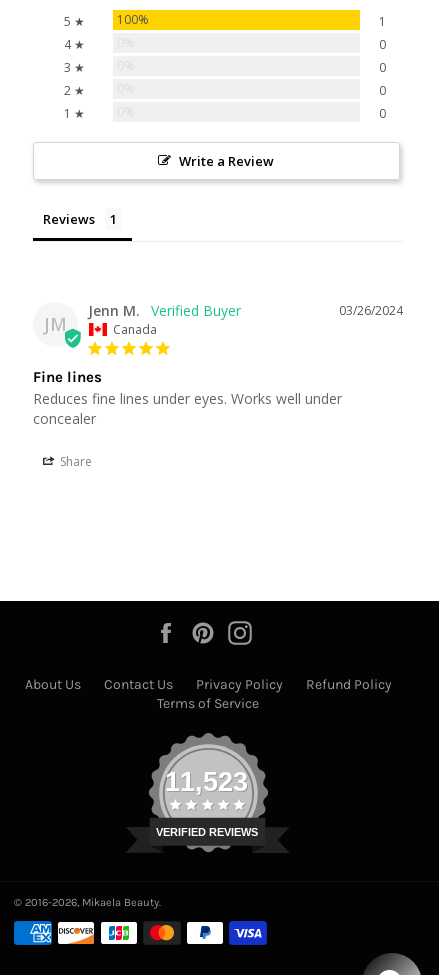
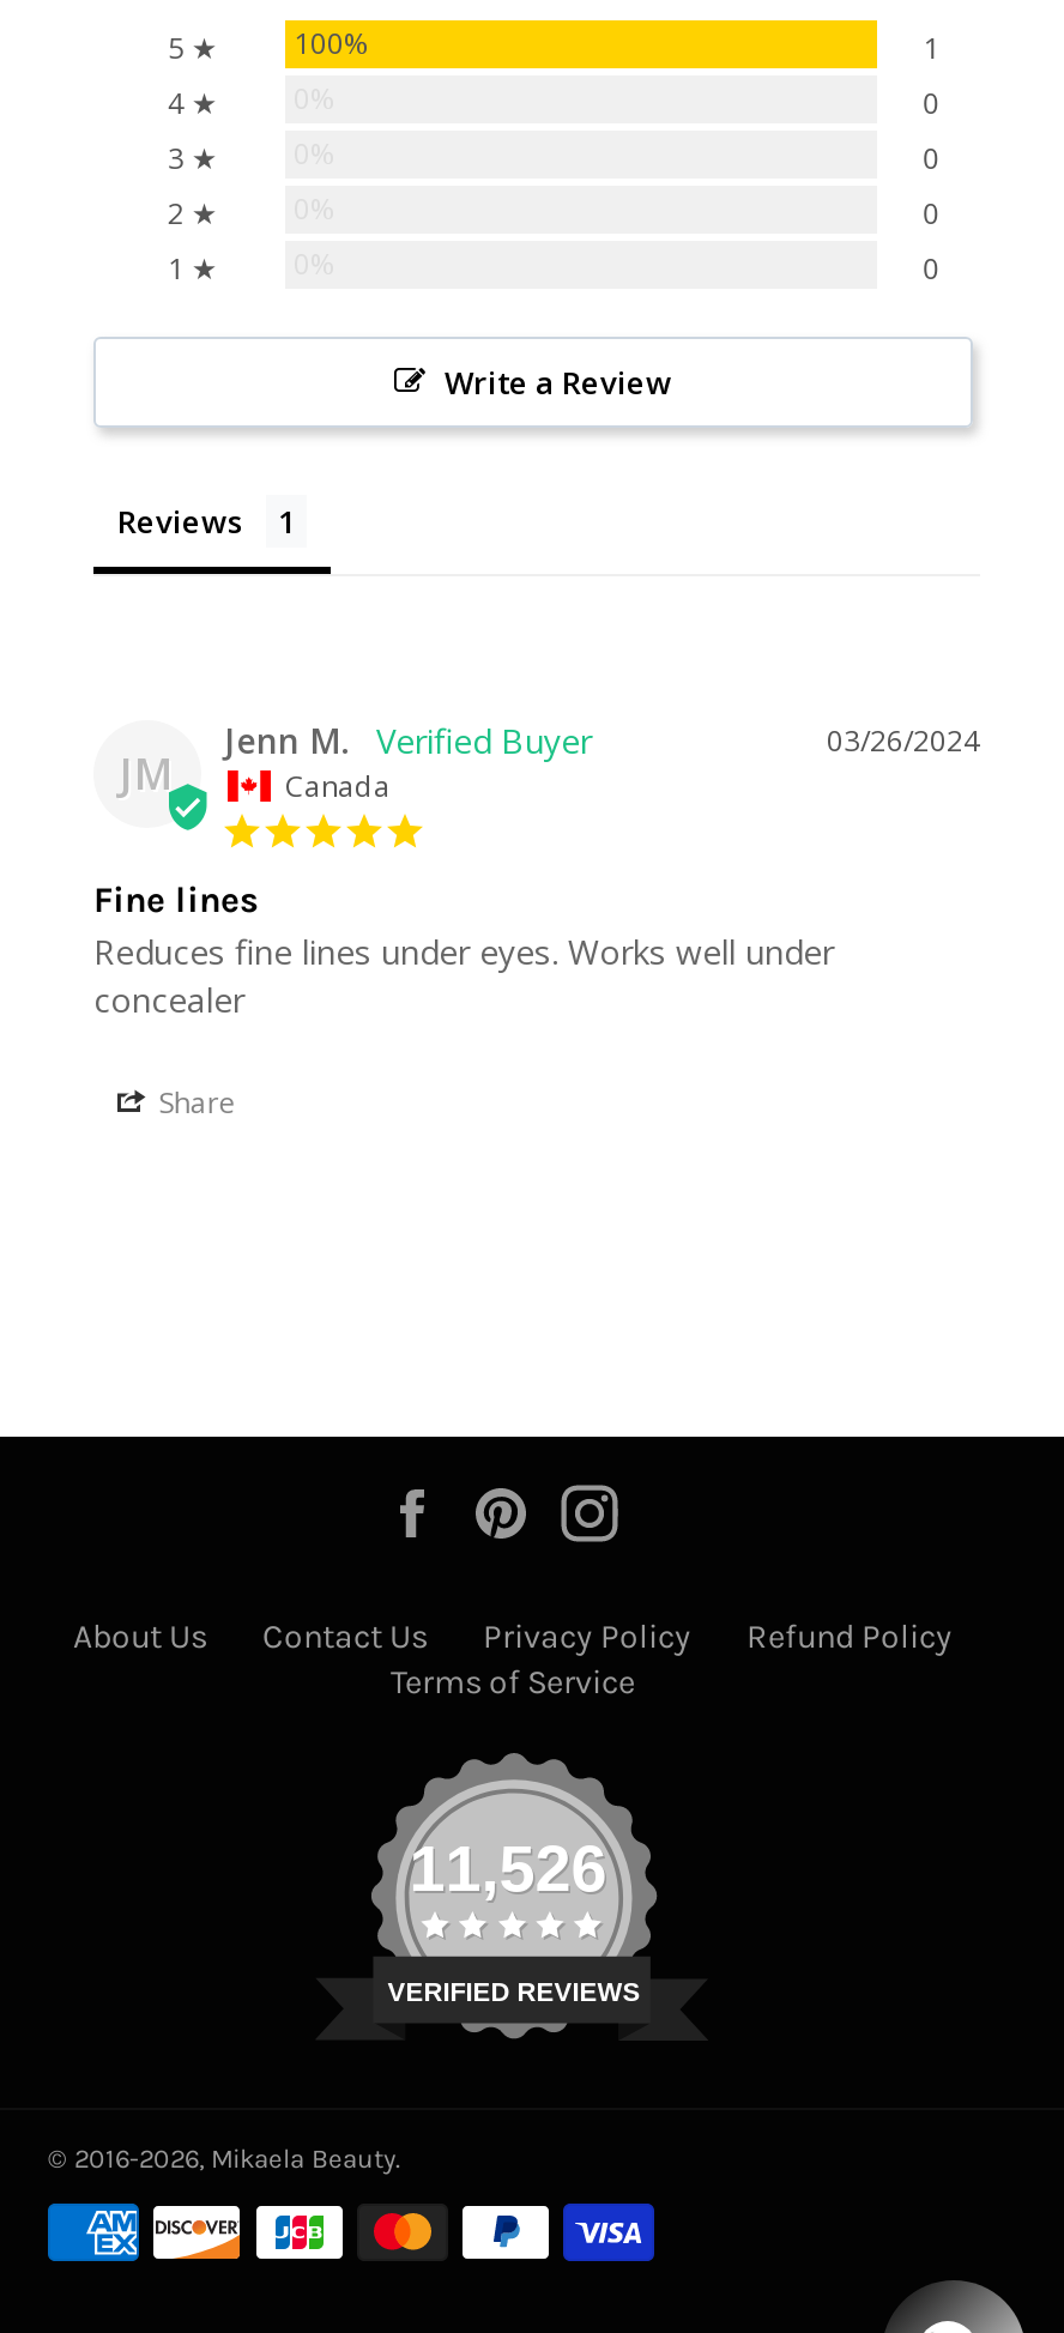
- 11,523
+ 11,526
